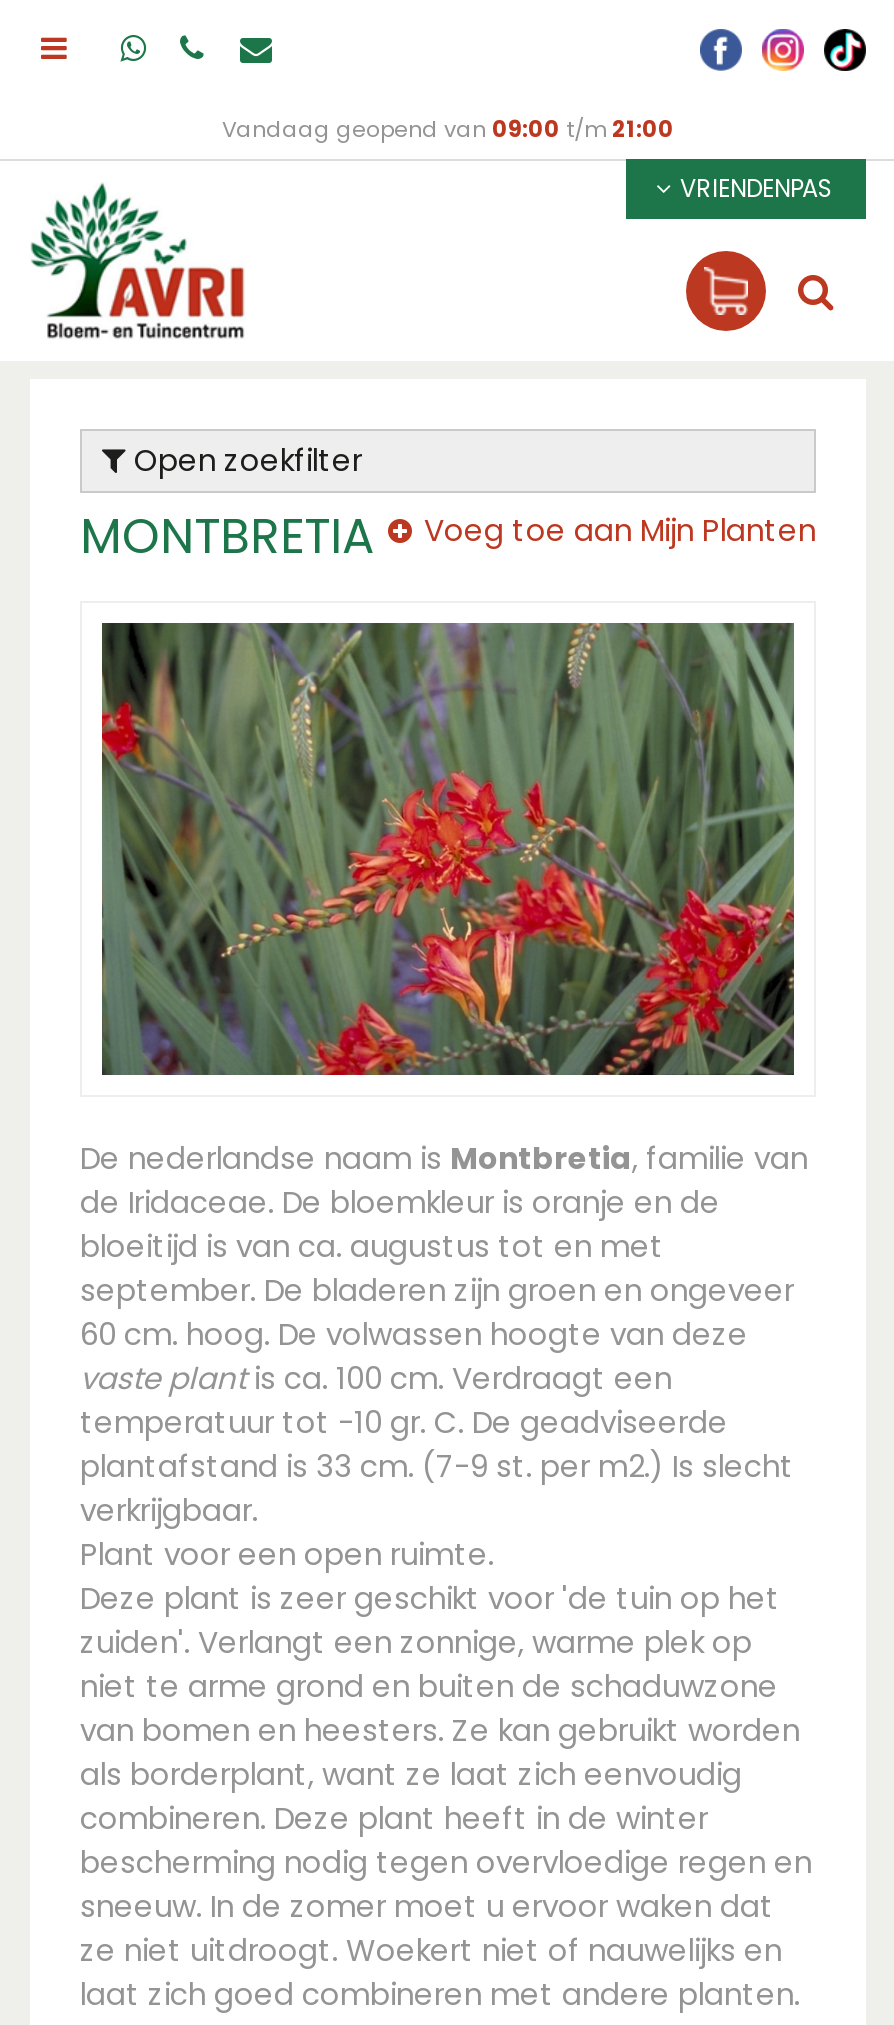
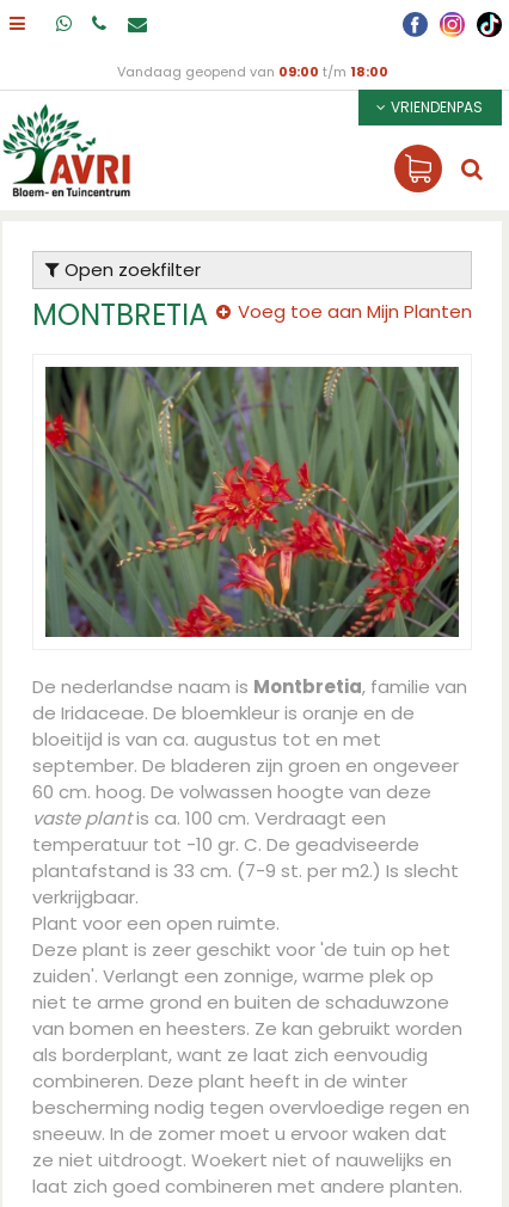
- Vandaag geopend van 09:00 t/m 21:00
+ Vandaag geopend van 09:00 t/m 18:00
